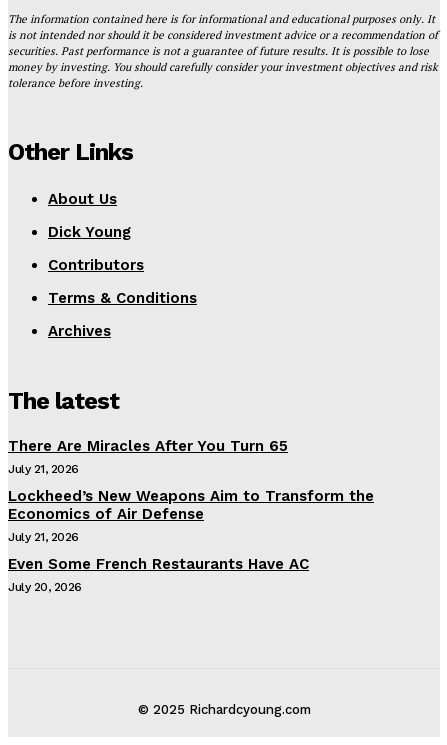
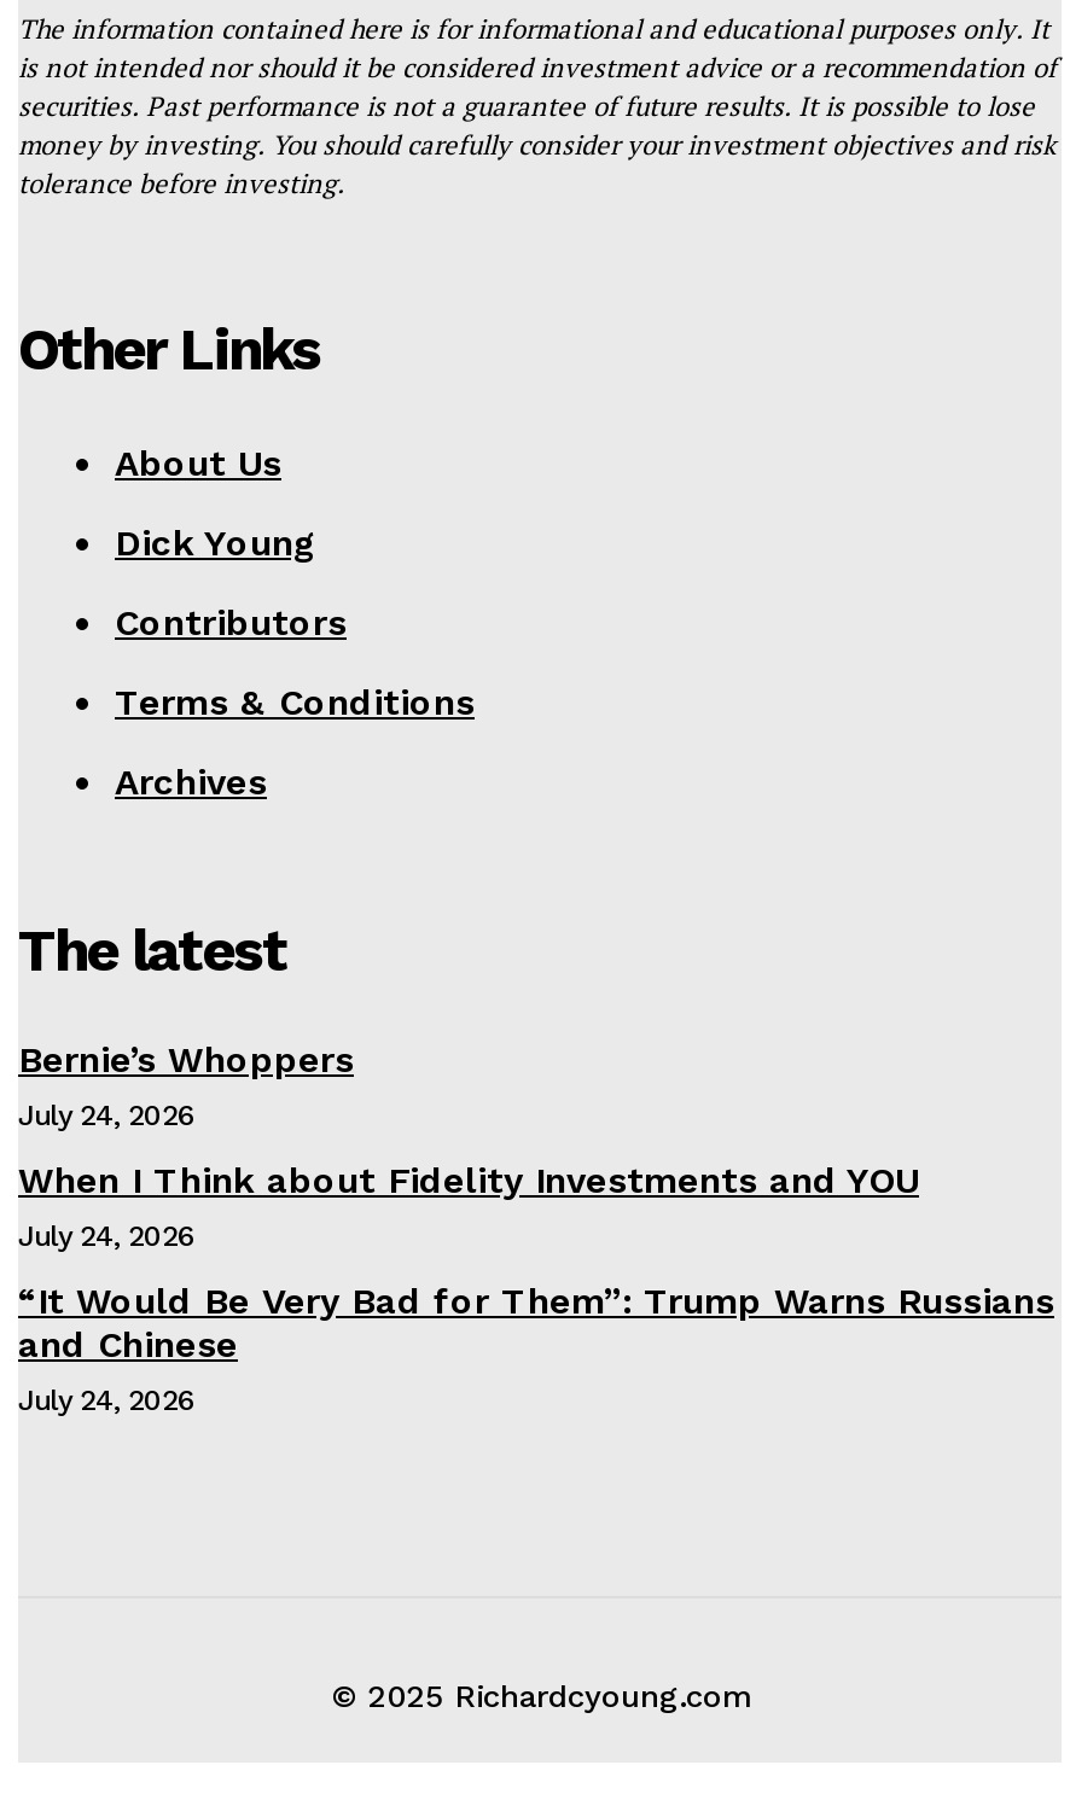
- There Are Miracles After You Turn 65
- July 21, 2026
+ Bernie’s Whoppers
+ July 24, 2026

- Lockheed’s New Weapons Aim to Transform the
- Economics of Air Defense
- July 21, 2026
+ When I Think about Fidelity Investments and YOU
+ July 24, 2026

- Even Some French Restaurants Have AC
- July 20, 2026
+ “It Would Be Very Bad for Them”: Trump Warns Russians
+ and Chinese
+ July 24, 2026
